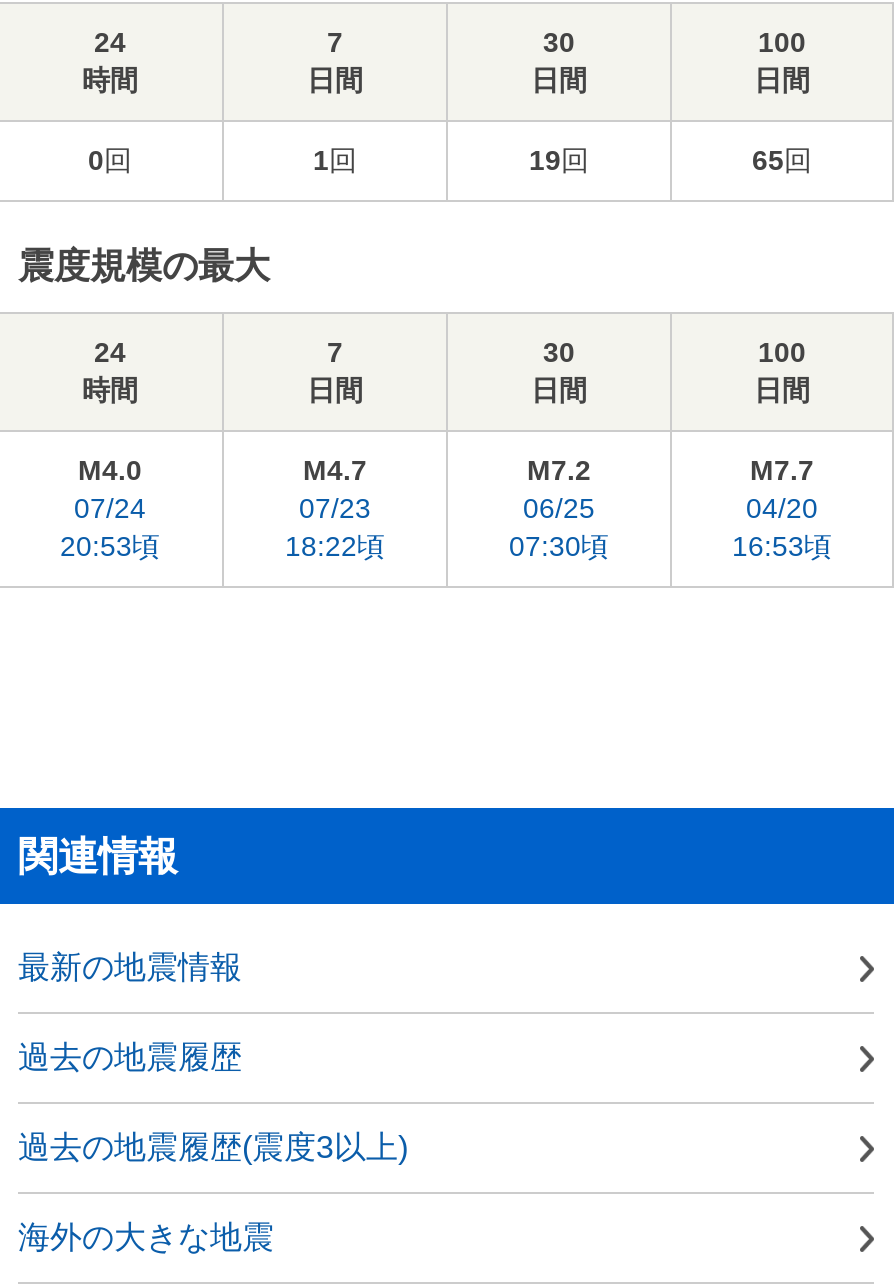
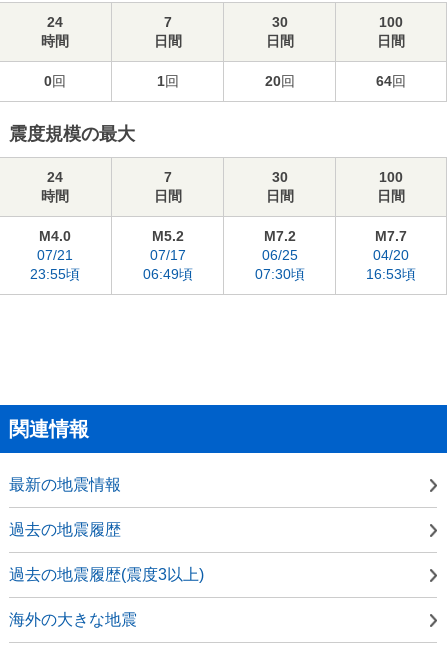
- 19回
+ 20回

- 65回
+ 64回

- M4.7
- 07/23
- 18:22頃
+ M5.2
+ 07/17
+ 06:49頃

- 07/24
- 20:53頃
+ 07/21
+ 23:55頃
